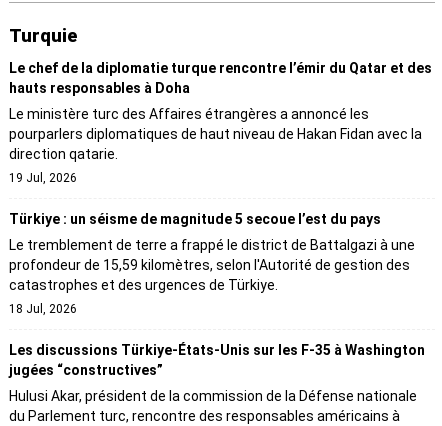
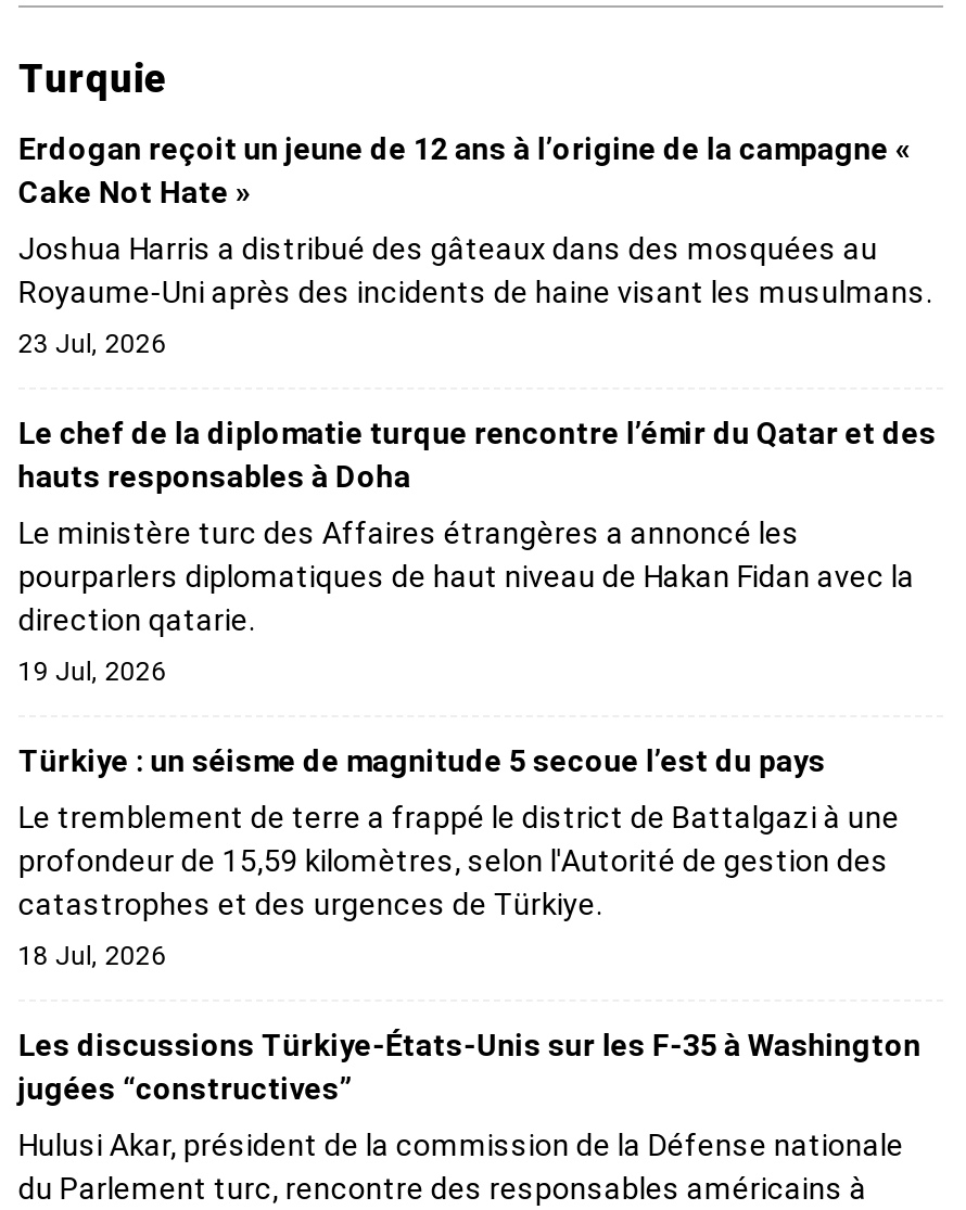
+ Erdogan reçoit un jeune de 12 ans à l’origine de la campagne «
+ Cake Not Hate »
+ Joshua Harris a distribué des gâteaux dans des mosquées au
+ Royaume-Uni après des incidents de haine visant les musulmans.
+ 23 Jul, 2026
